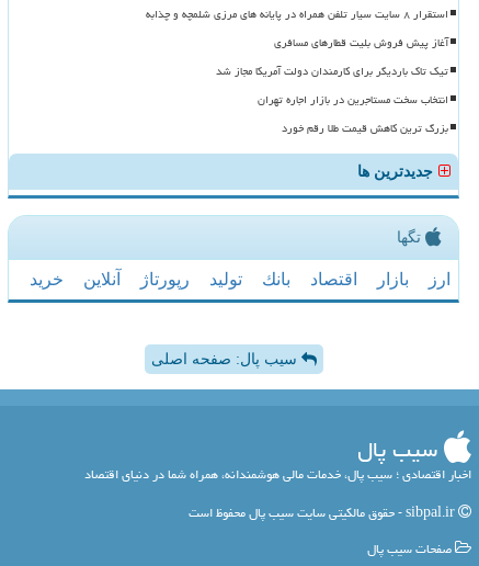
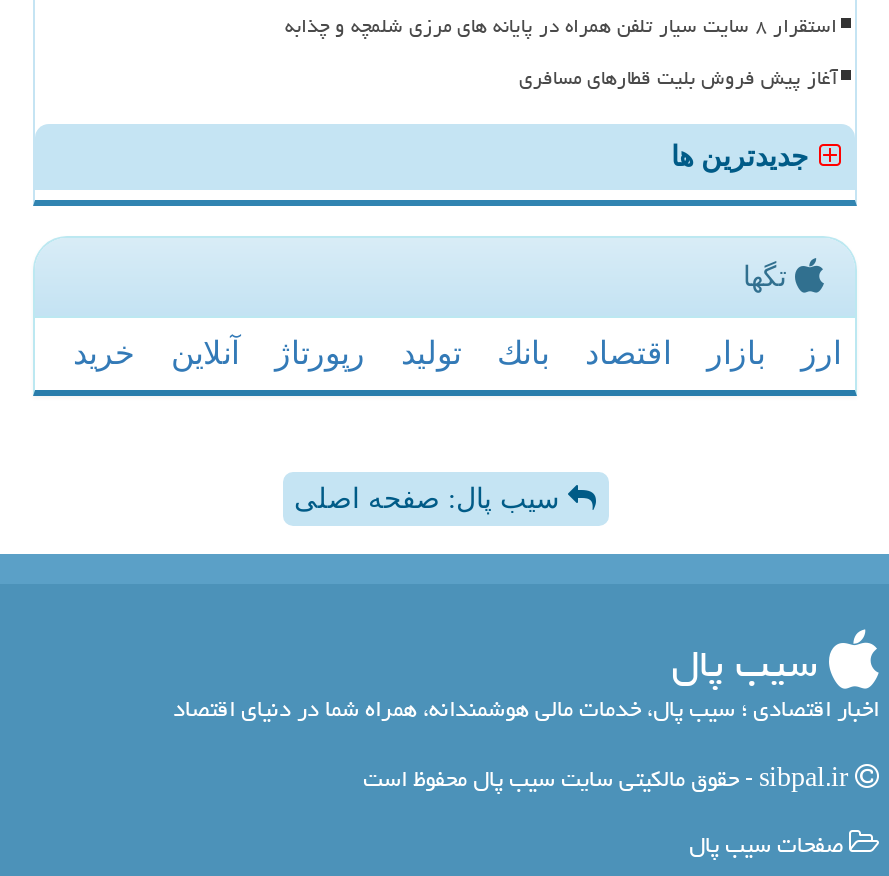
- تیک تاک باردیگر برای کارمندان دولت آمریکا مجاز شد
- انتخاب سخت مستاجرین در بازار اجاره تهران
- بزرگ ترین کاهش قیمت طلا رقم خورد
